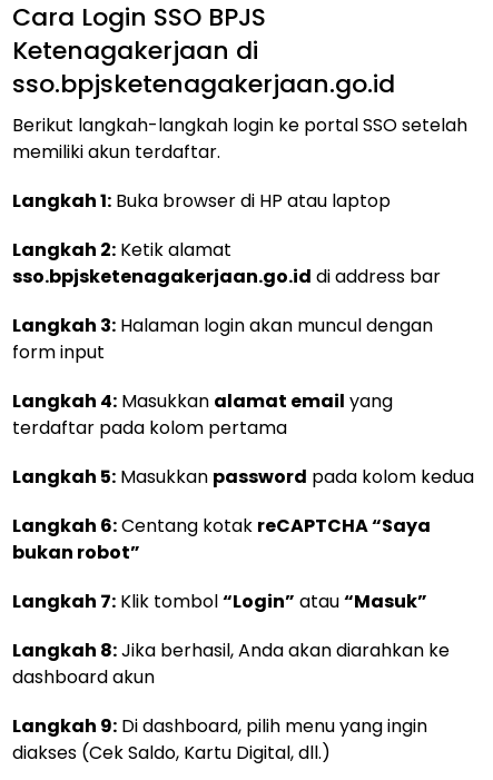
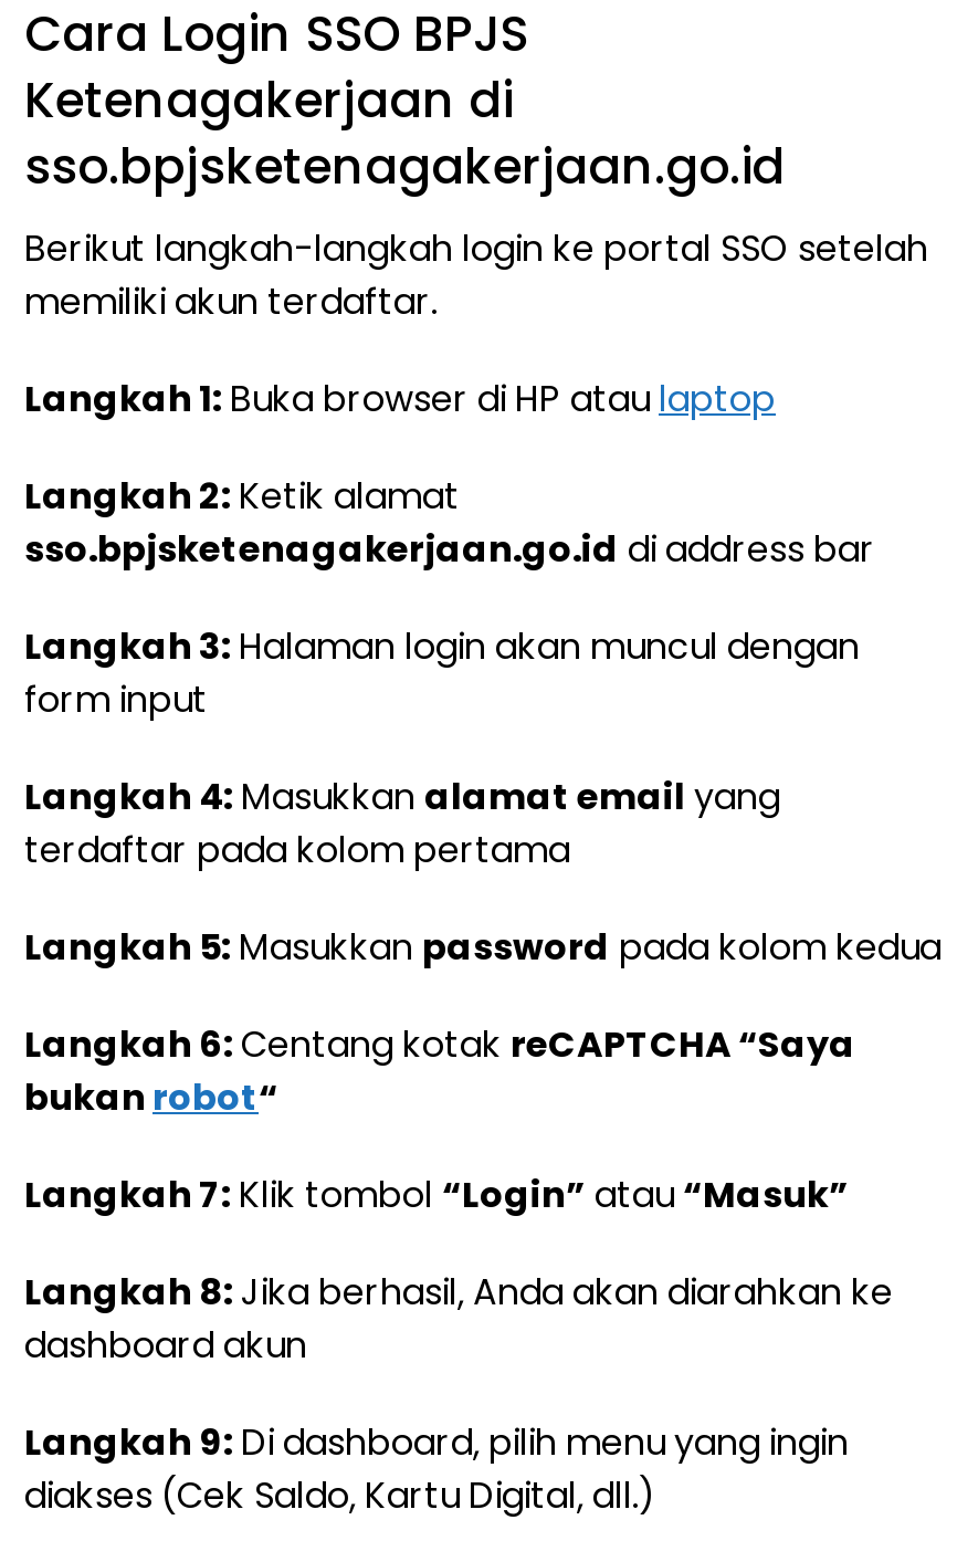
- bukan robot”
+ bukan robot“
